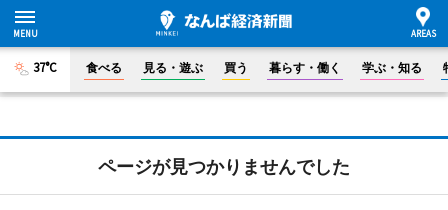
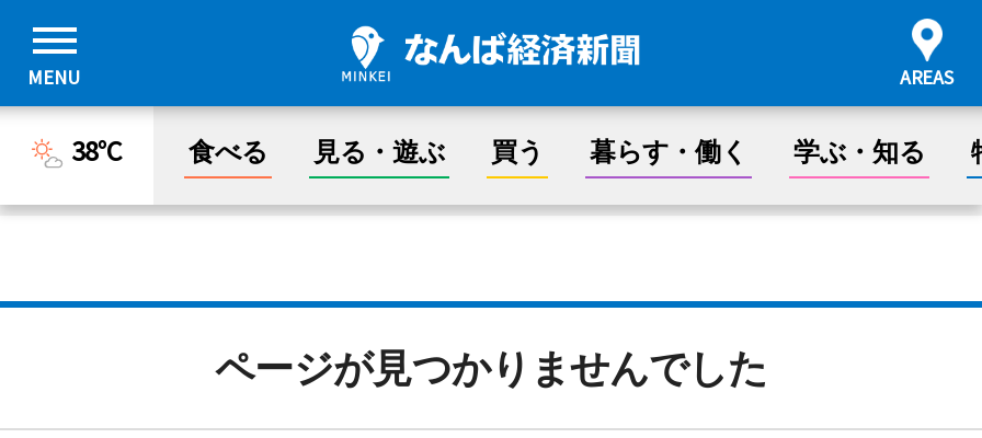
- 37°C
+ 38°C
